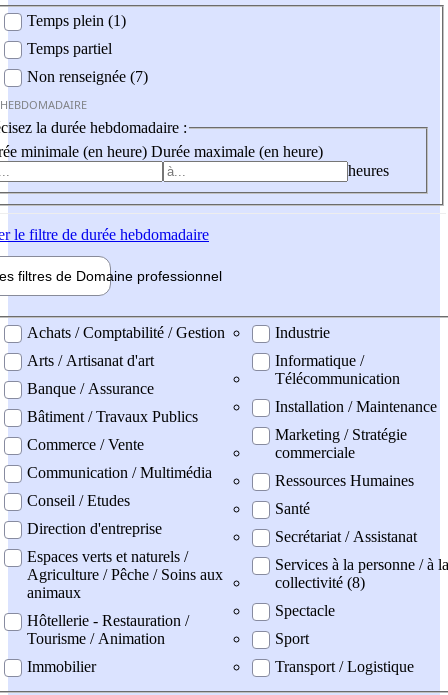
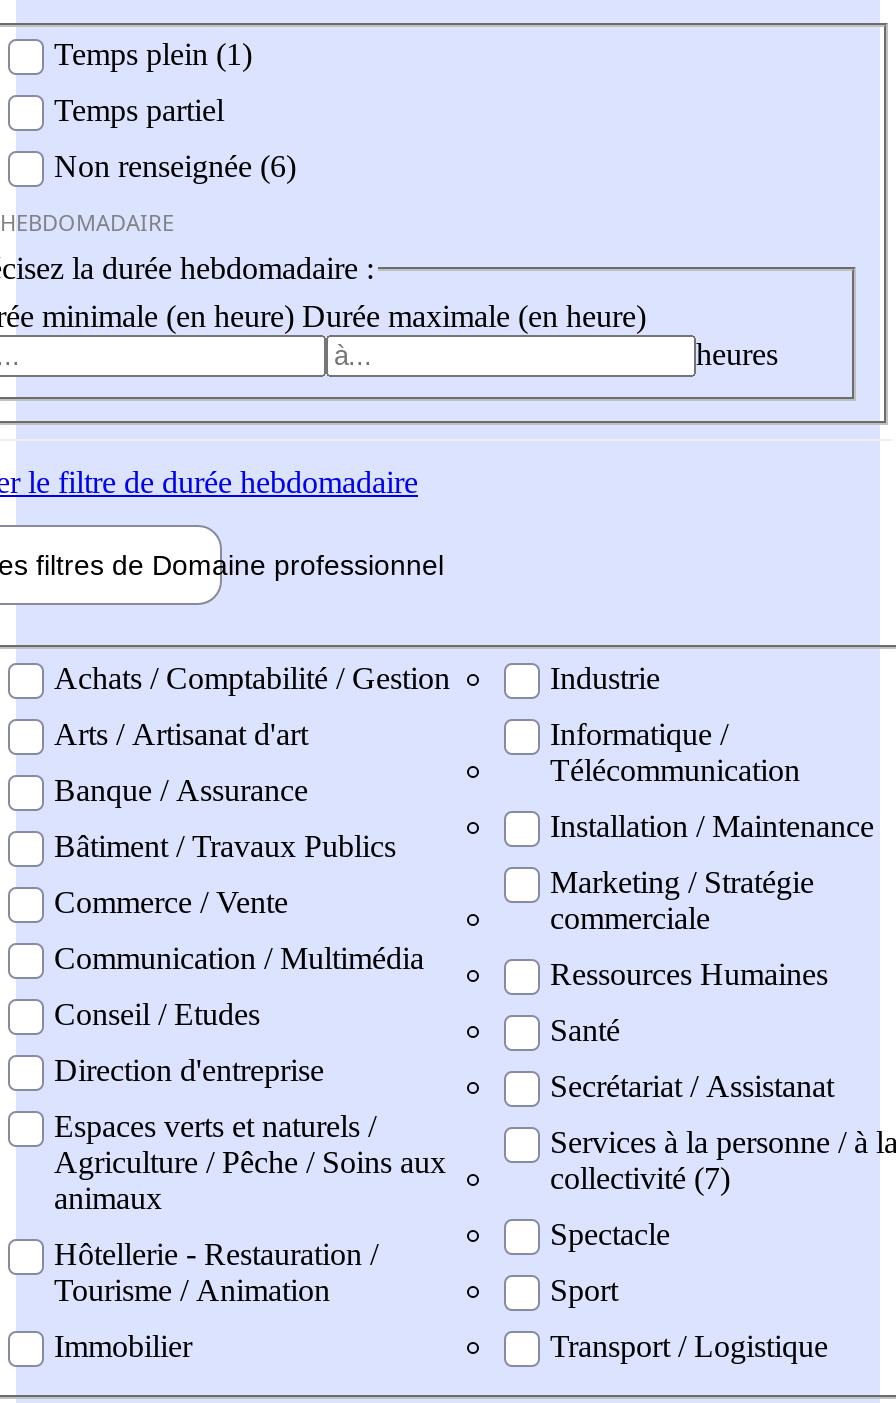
- Non renseignée (7)
+ Non renseignée (6)

- collectivité (8)
+ collectivité (7)
